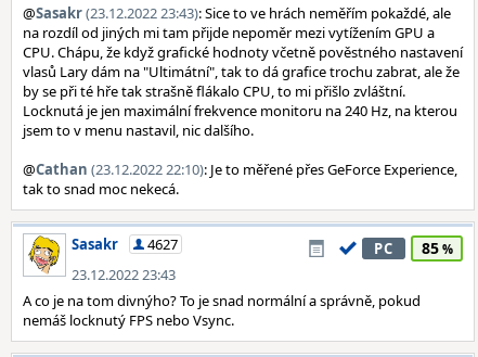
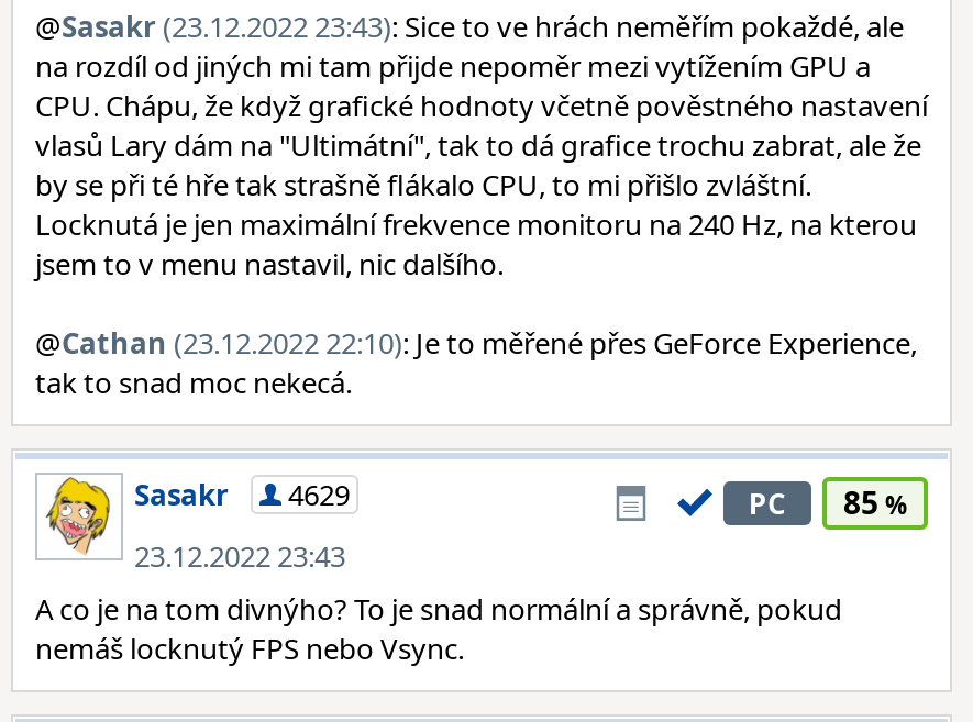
- Sasakr 4627
+ Sasakr 4629
